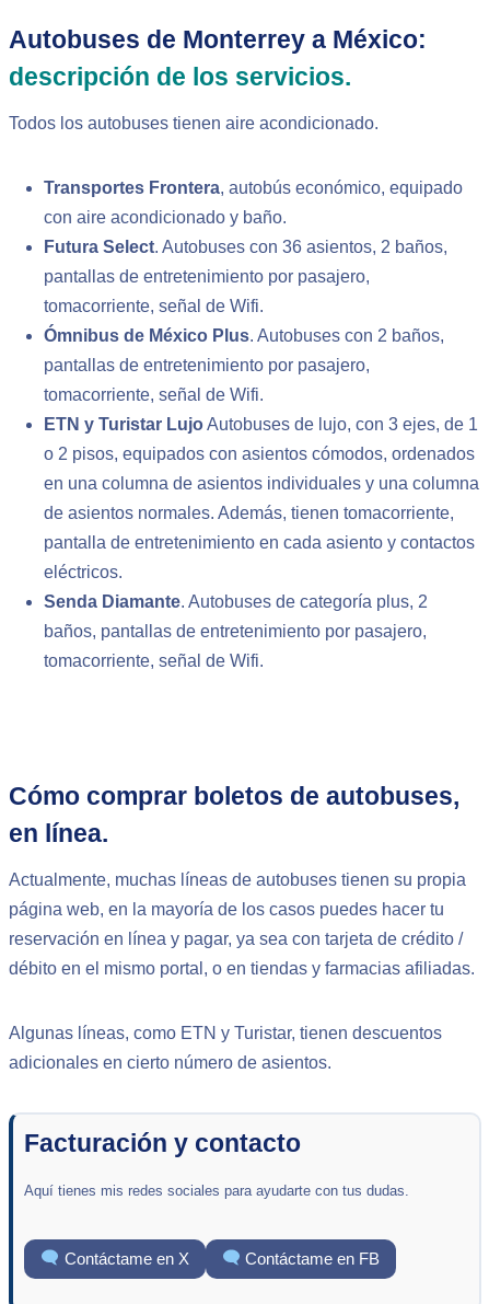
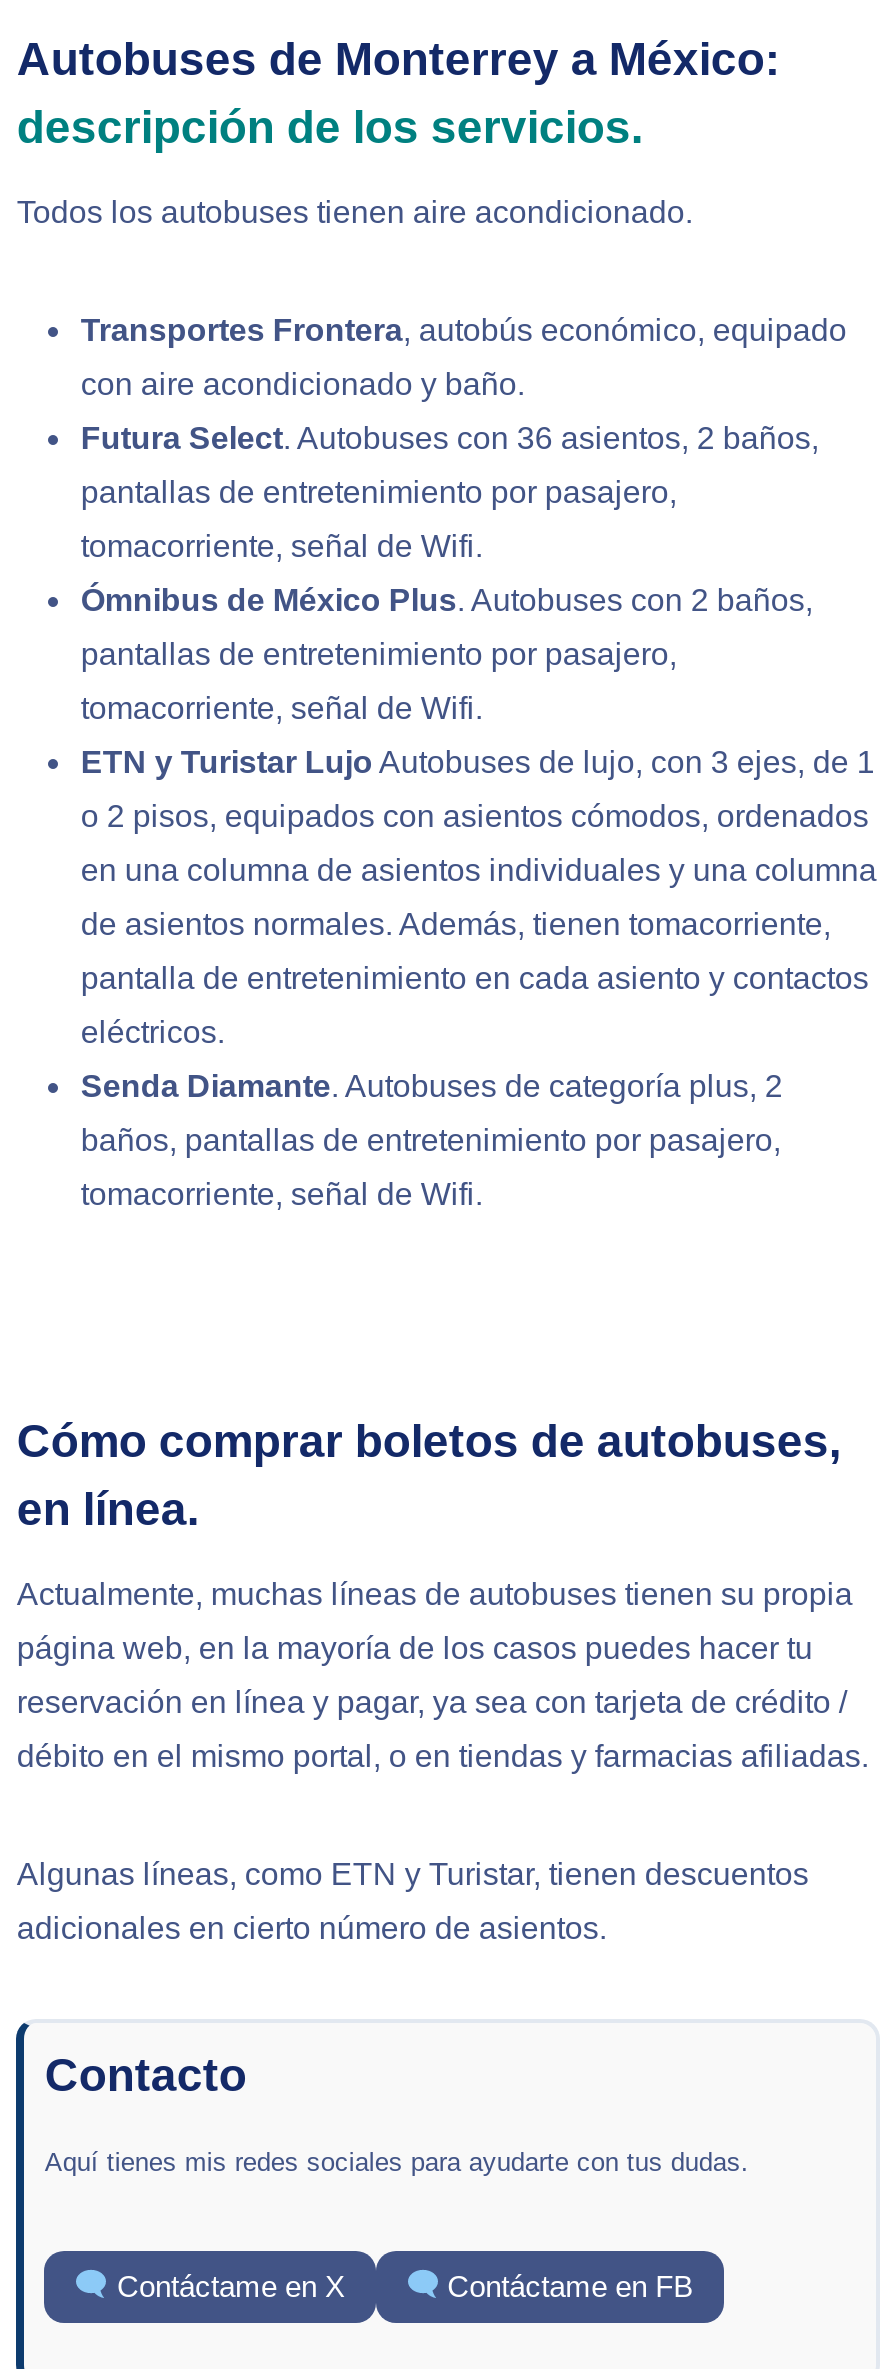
- Facturación y contacto
+ Contacto
